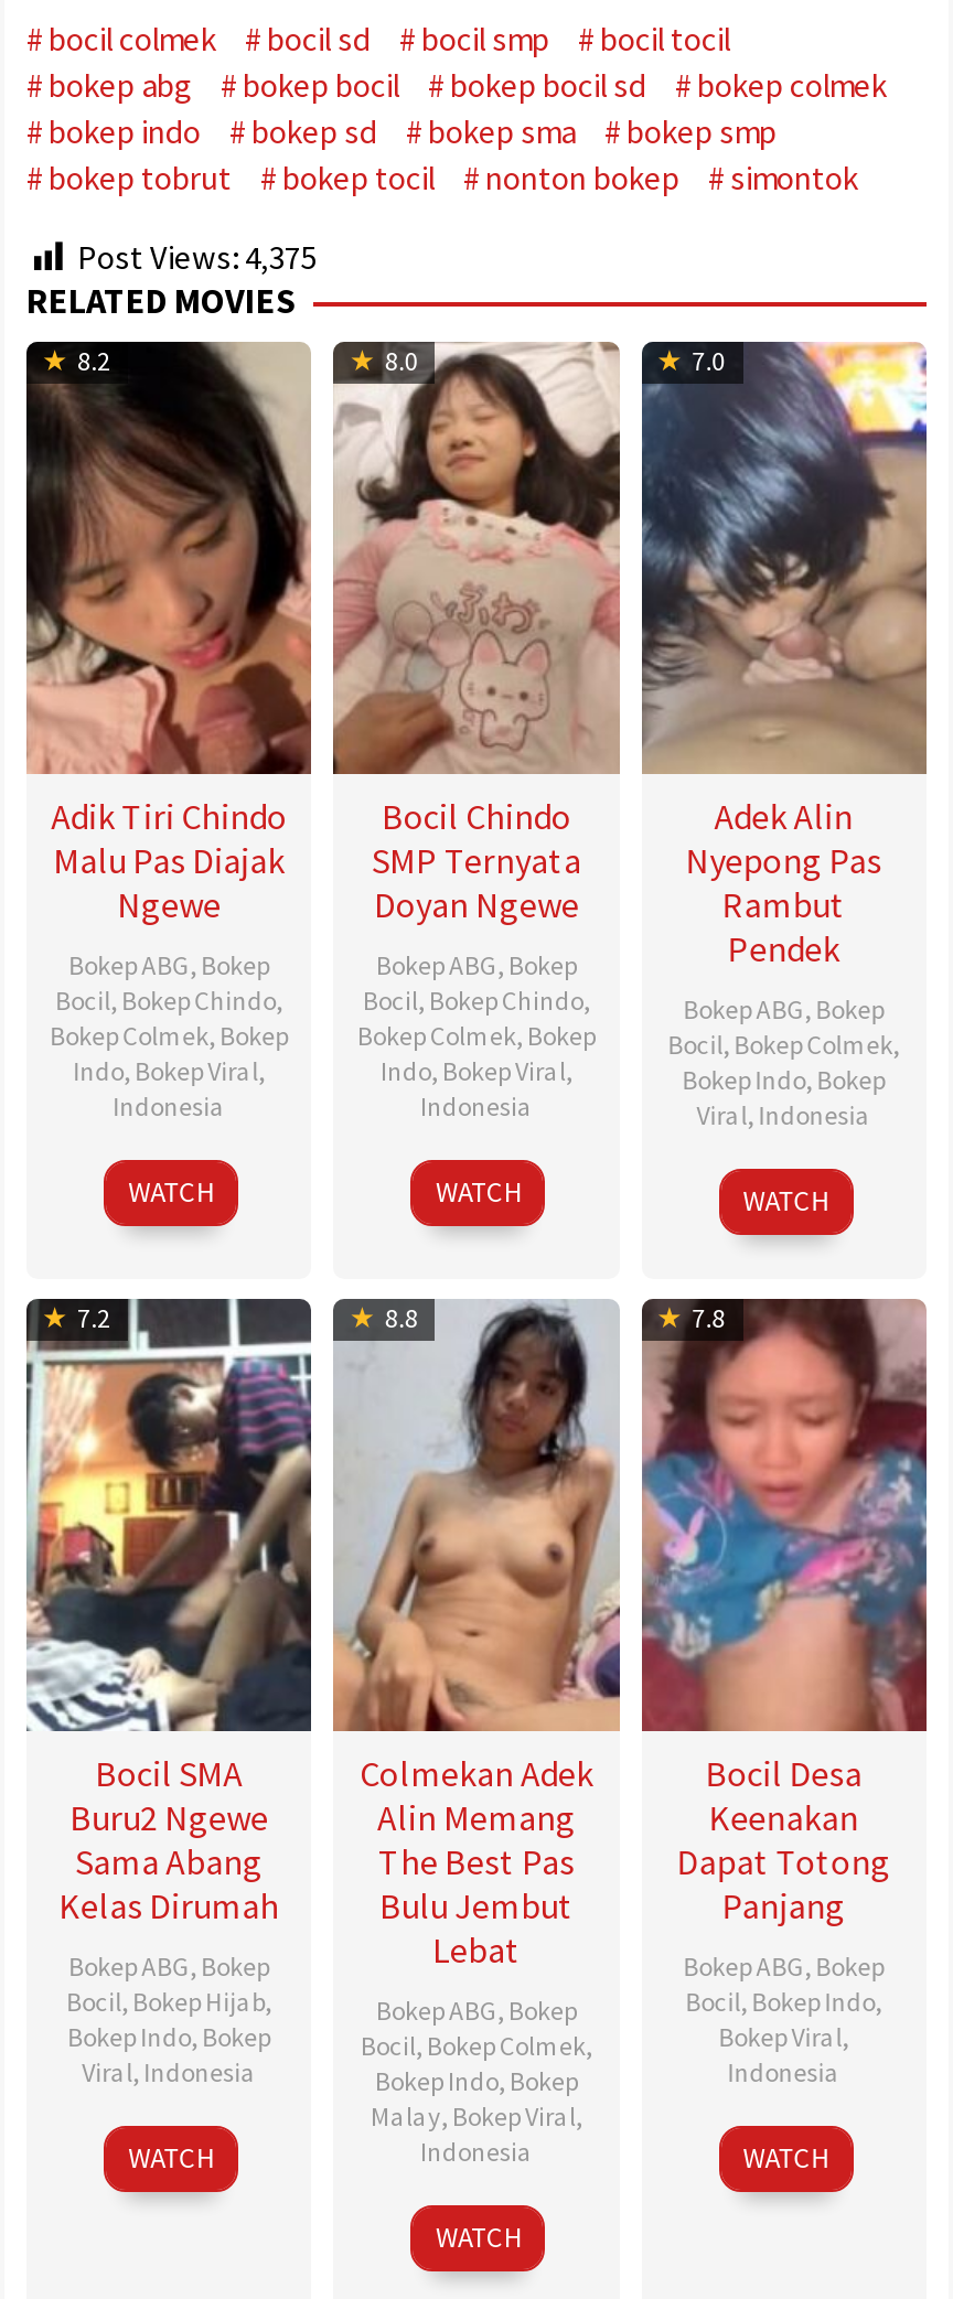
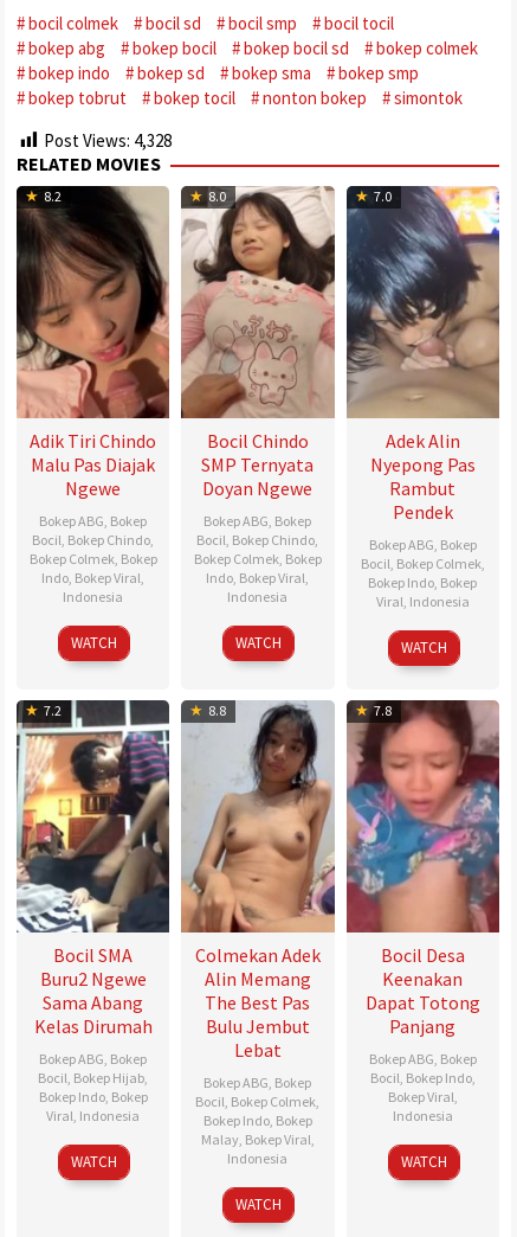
- Post Views: 4,375
+ Post Views: 4,328
